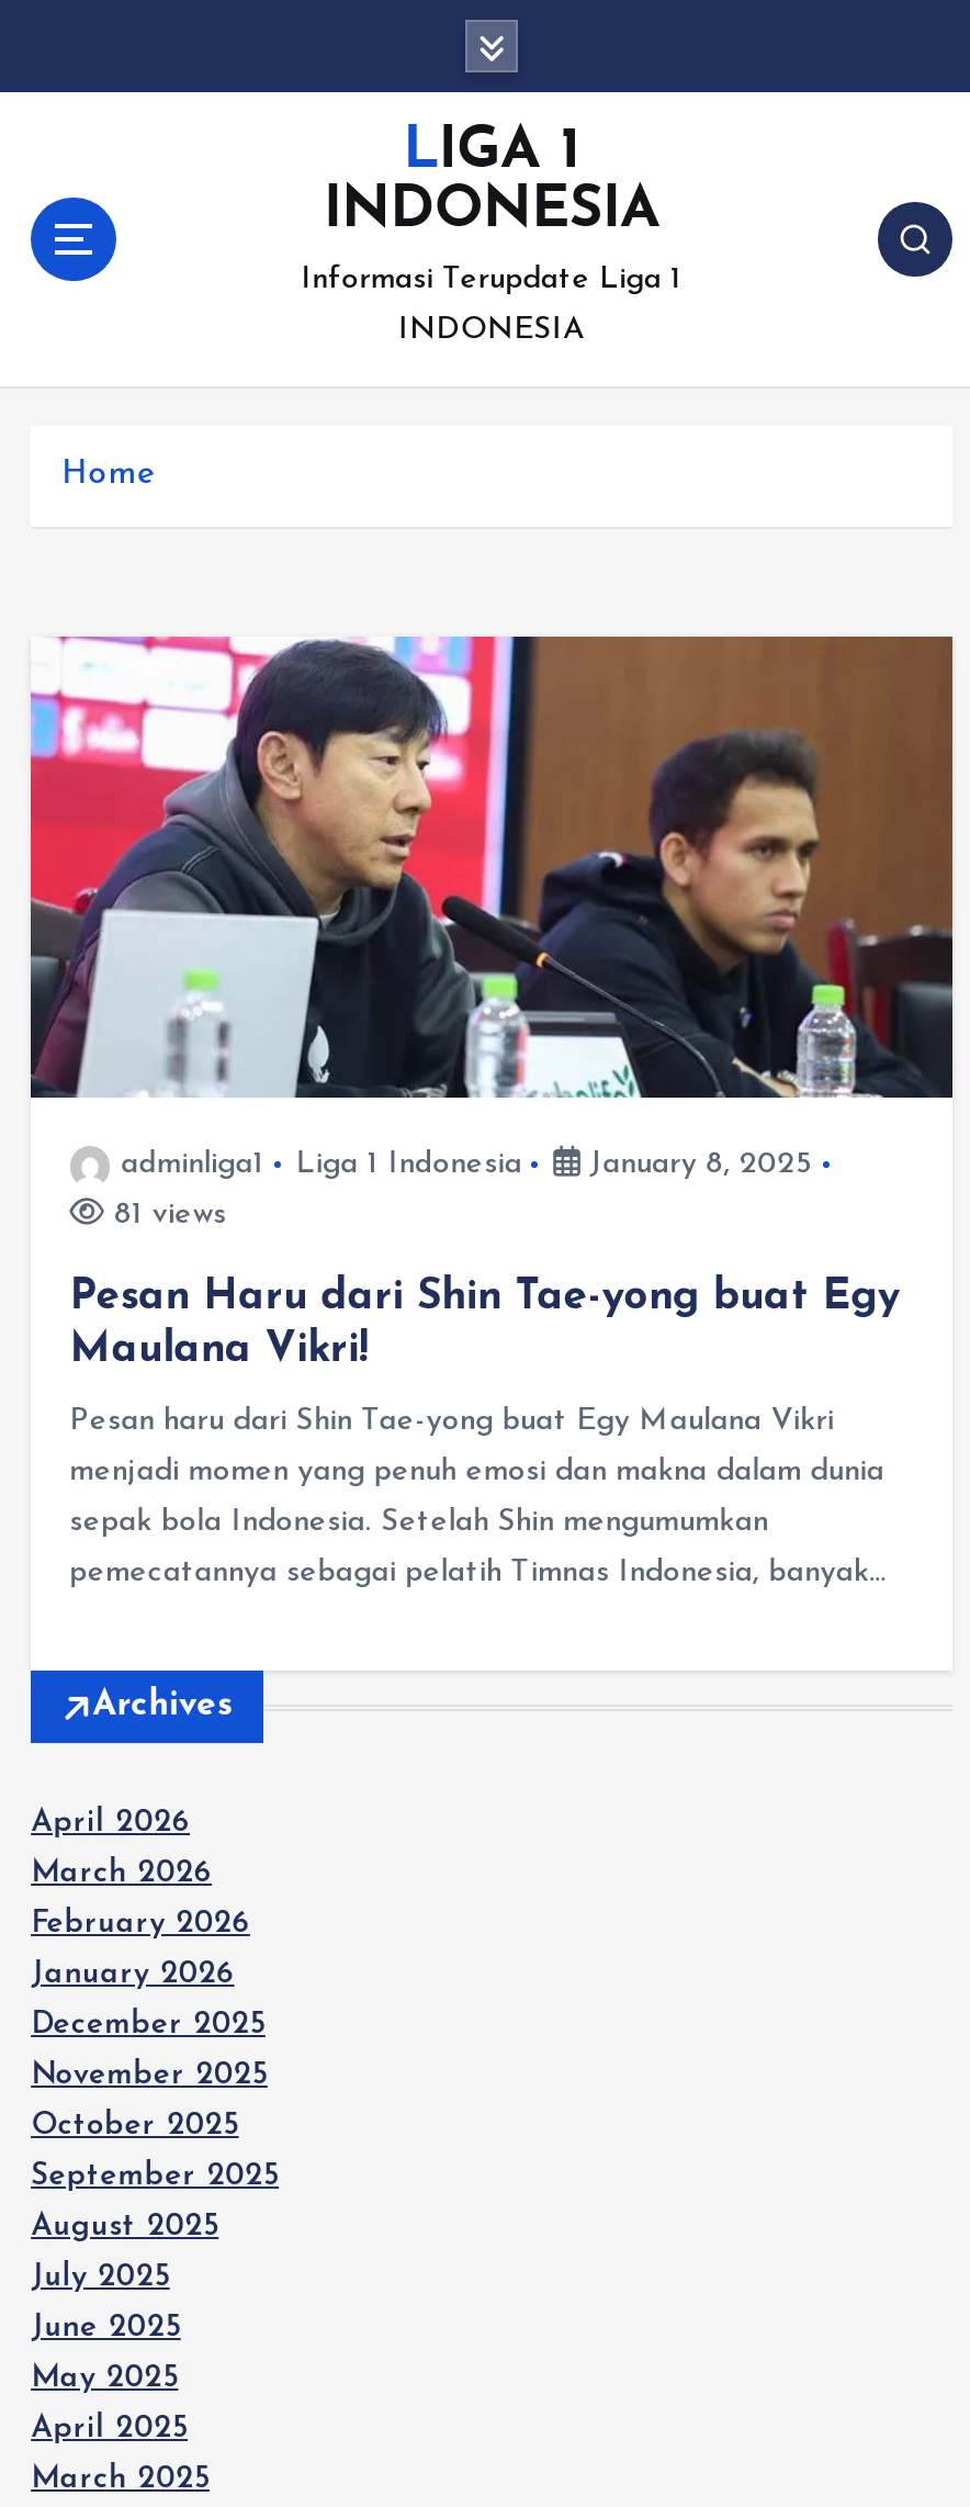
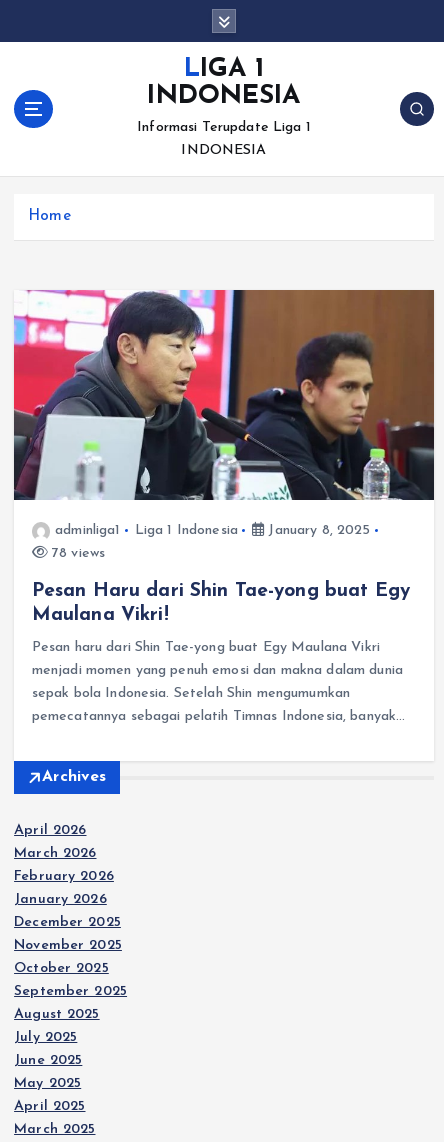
- 81 views
+ 78 views
